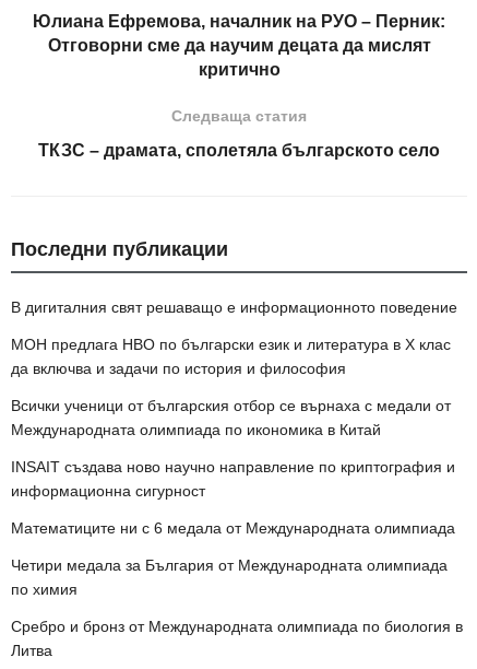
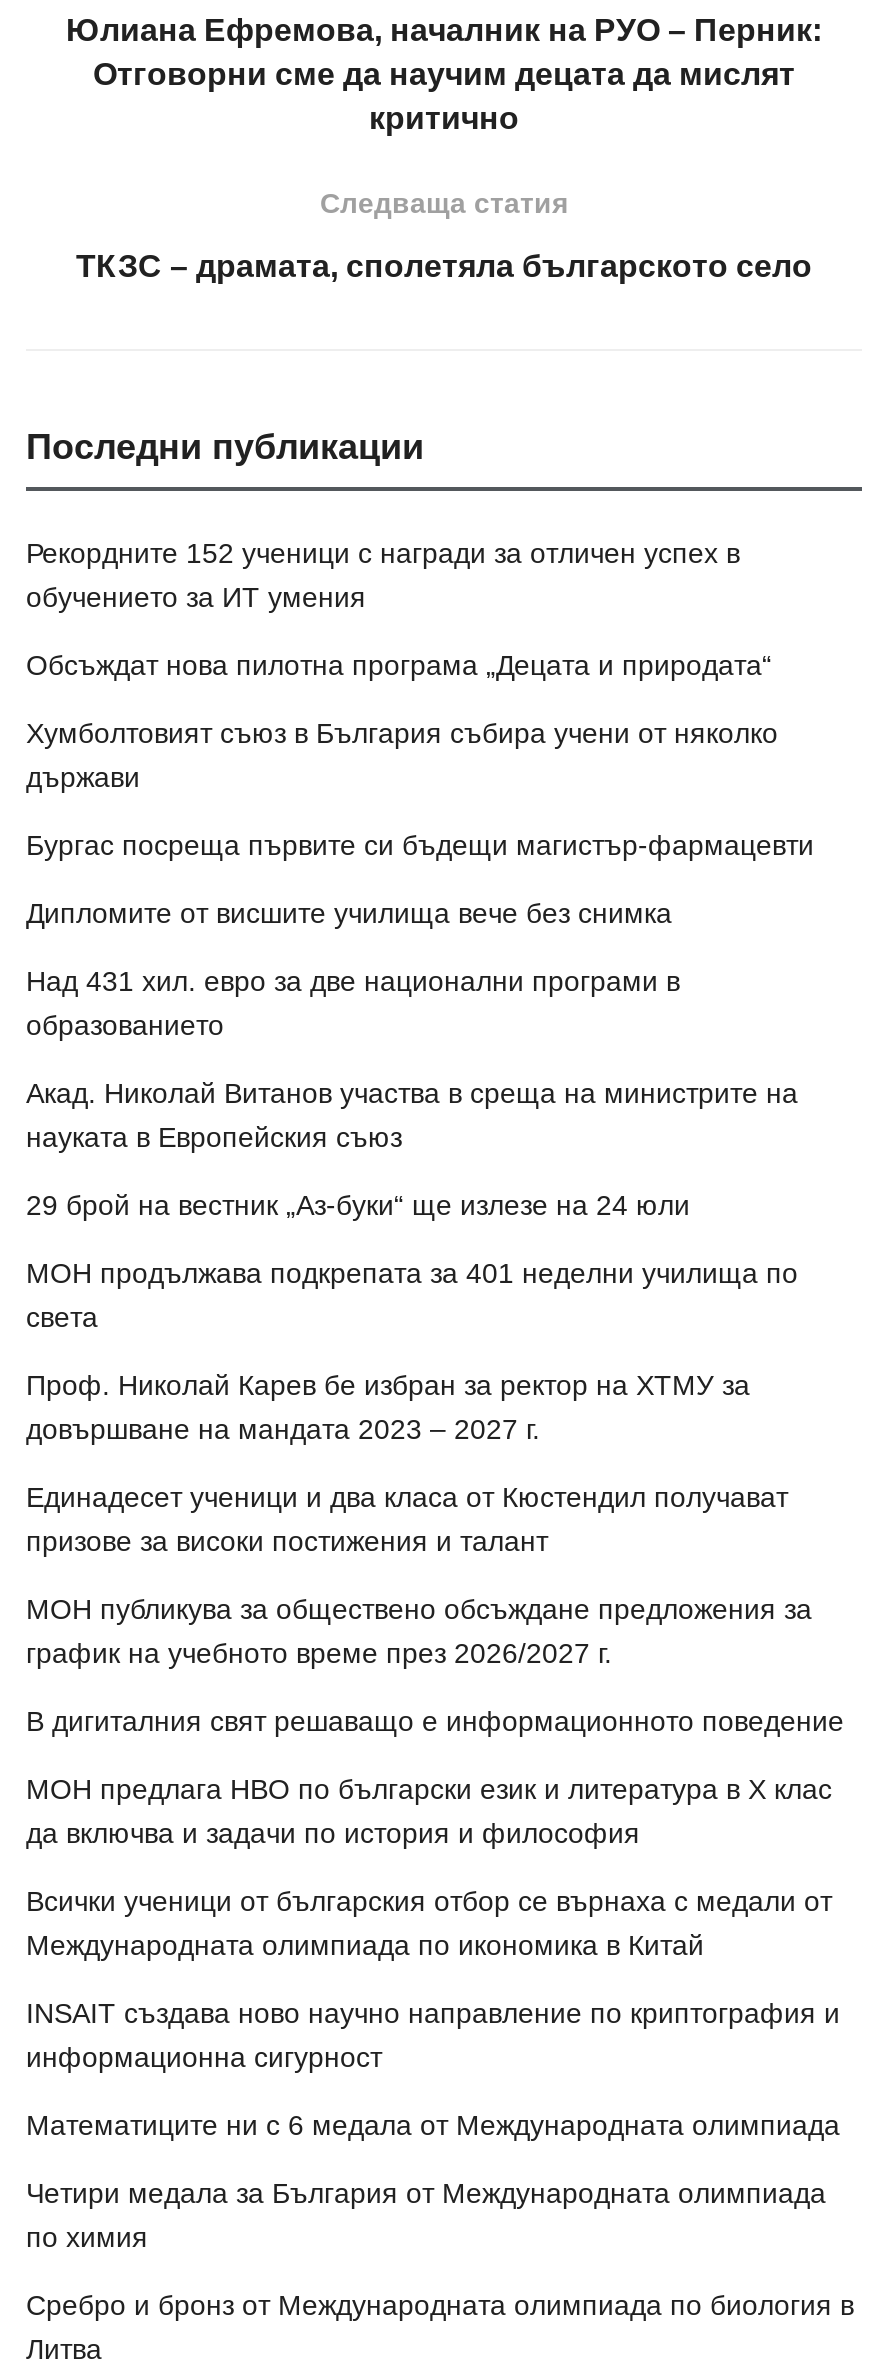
+ Рекордните 152 ученици с награди за отличен успех в
+ обучението за ИТ умения
+ Обсъждат нова пилотна програма „Децата и природата“
+ Хумболтовият съюз в България събира учени от няколко
+ държави
+ Бургас посреща първите си бъдещи магистър-фармацевти
+ Дипломите от висшите училища вече без снимка
+ Над 431 хил. евро за две национални програми в
+ образованието
+ Акад. Николай Витанов участва в среща на министрите на
+ науката в Европейския съюз
+ 29 брой на вестник „Аз-буки“ ще излезе на 24 юли
+ МОН продължава подкрепата за 401 неделни училища по
+ света
+ Проф. Николай Карев бе избран за ректор на ХТМУ за
+ довършване на мандата 2023 – 2027 г.
+ Единадесет ученици и два класа от Кюстендил получават
+ призове за високи постижения и талант
+ МОН публикува за обществено обсъждане предложения за
+ график на учебното време през 2026/2027 г.
